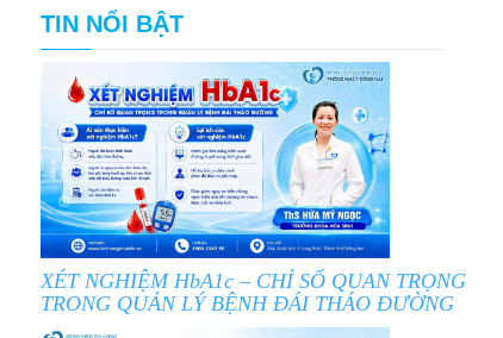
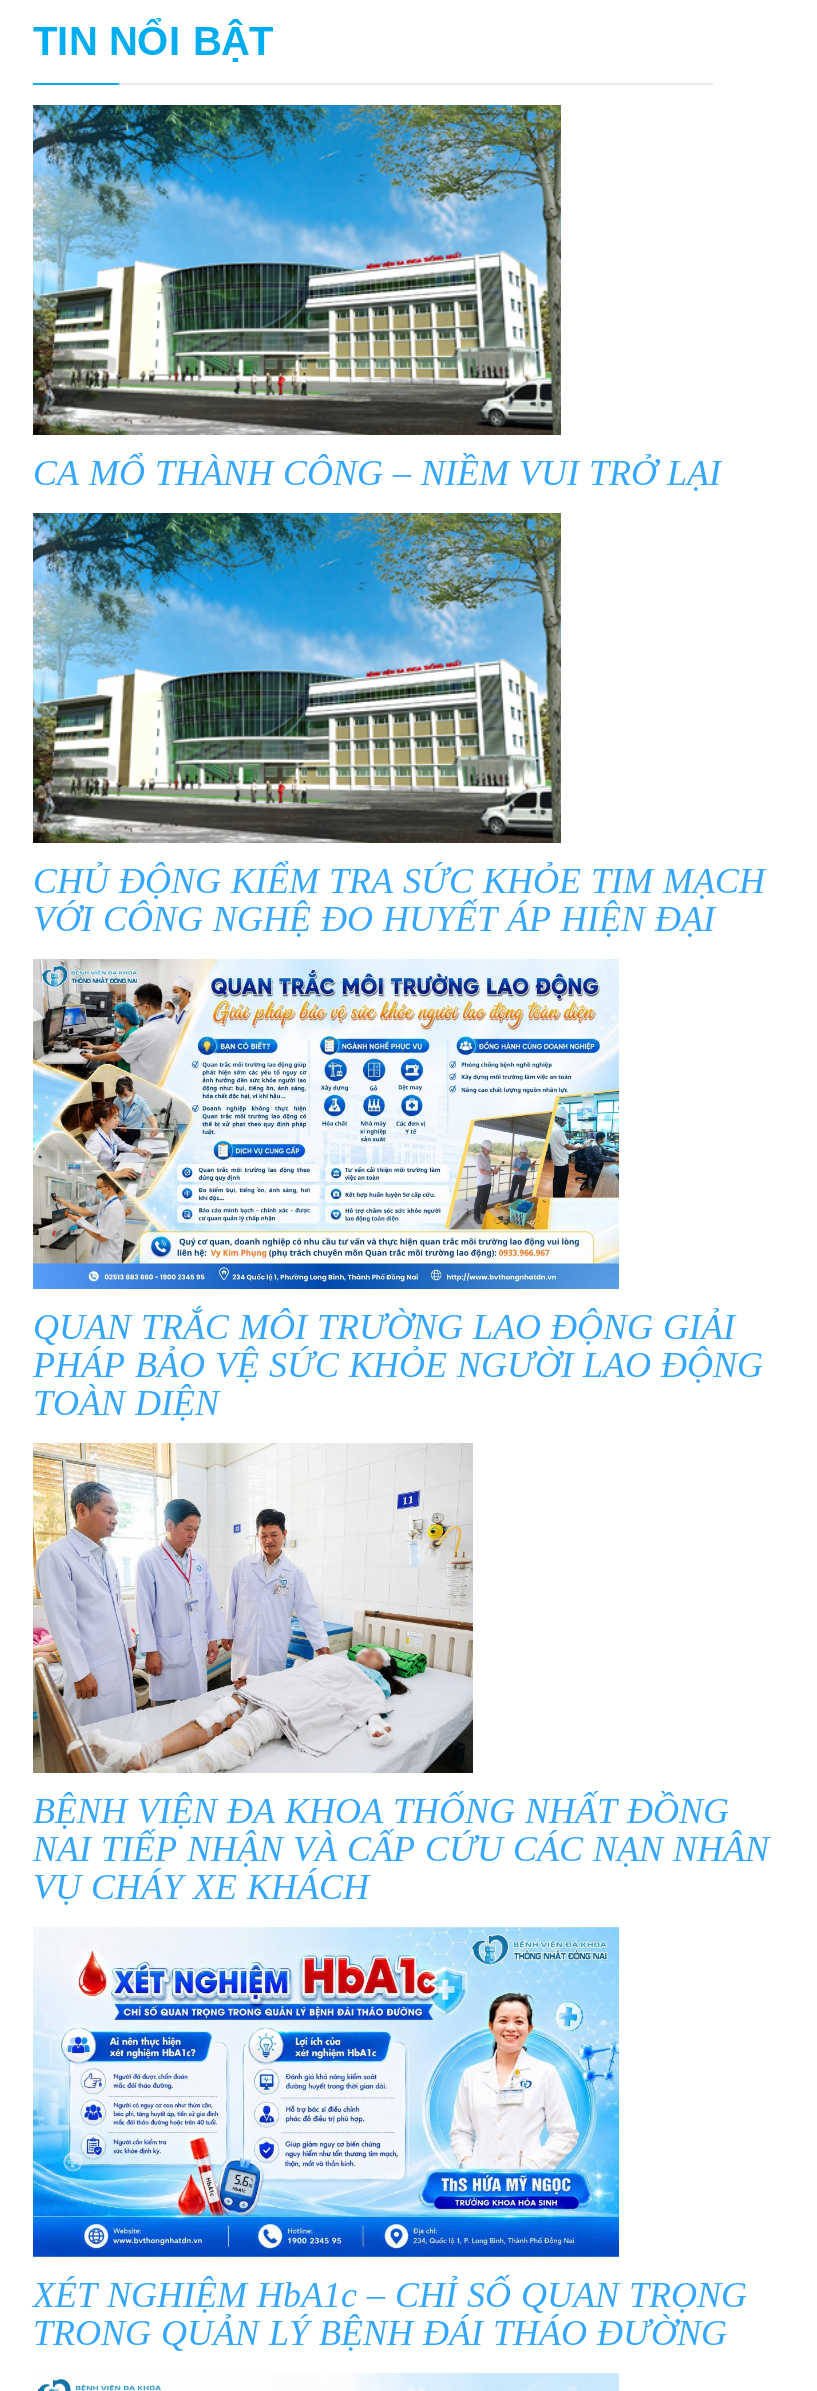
+ [image]
+ CA MỔ THÀNH CÔNG – NIỀM VUI TRỞ LẠI

+ [image]
+ CHỦ ĐỘNG KIỂM TRA SỨC KHỎE TIM MẠCH
+ VỚI CÔNG NGHỆ ĐO HUYẾT ÁP HIỆN ĐẠI

+ [image]
+ QUAN TRẮC MÔI TRƯỜNG LAO ĐỘNG GIẢI
+ PHÁP BẢO VỆ SỨC KHỎE NGƯỜI LAO ĐỘNG
+ TOÀN DIỆN

+ [image]
+ BỆNH VIỆN ĐA KHOA THỐNG NHẤT ĐỒNG
+ NAI TIẾP NHẬN VÀ CẤP CỨU CÁC NẠN NHÂN
+ VỤ CHÁY XE KHÁCH
